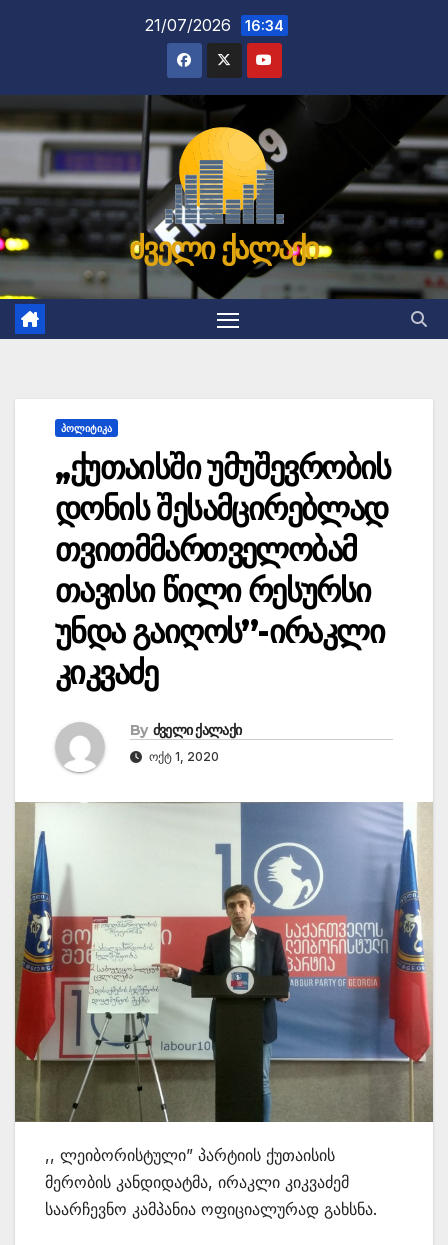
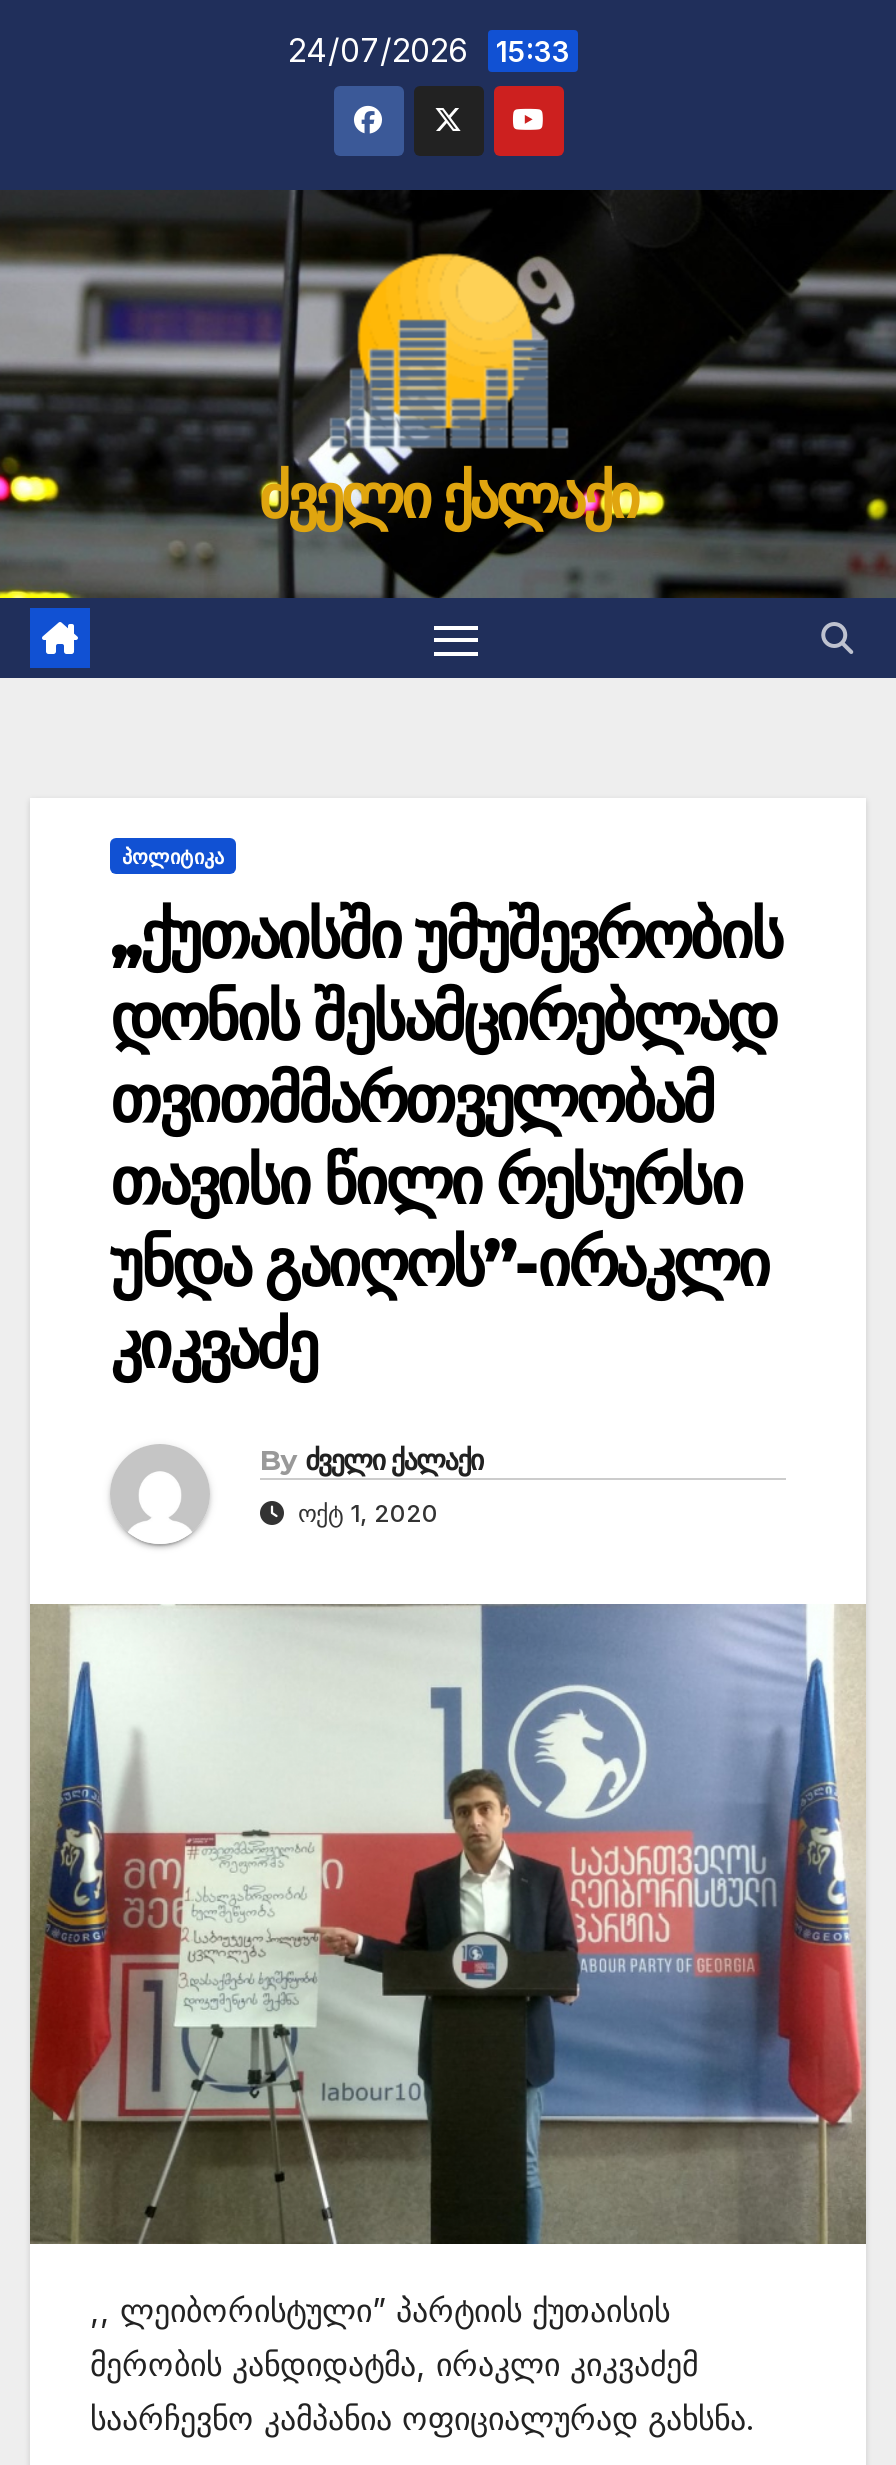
- 21/07/2026 16:34
+ 24/07/2026 15:33
